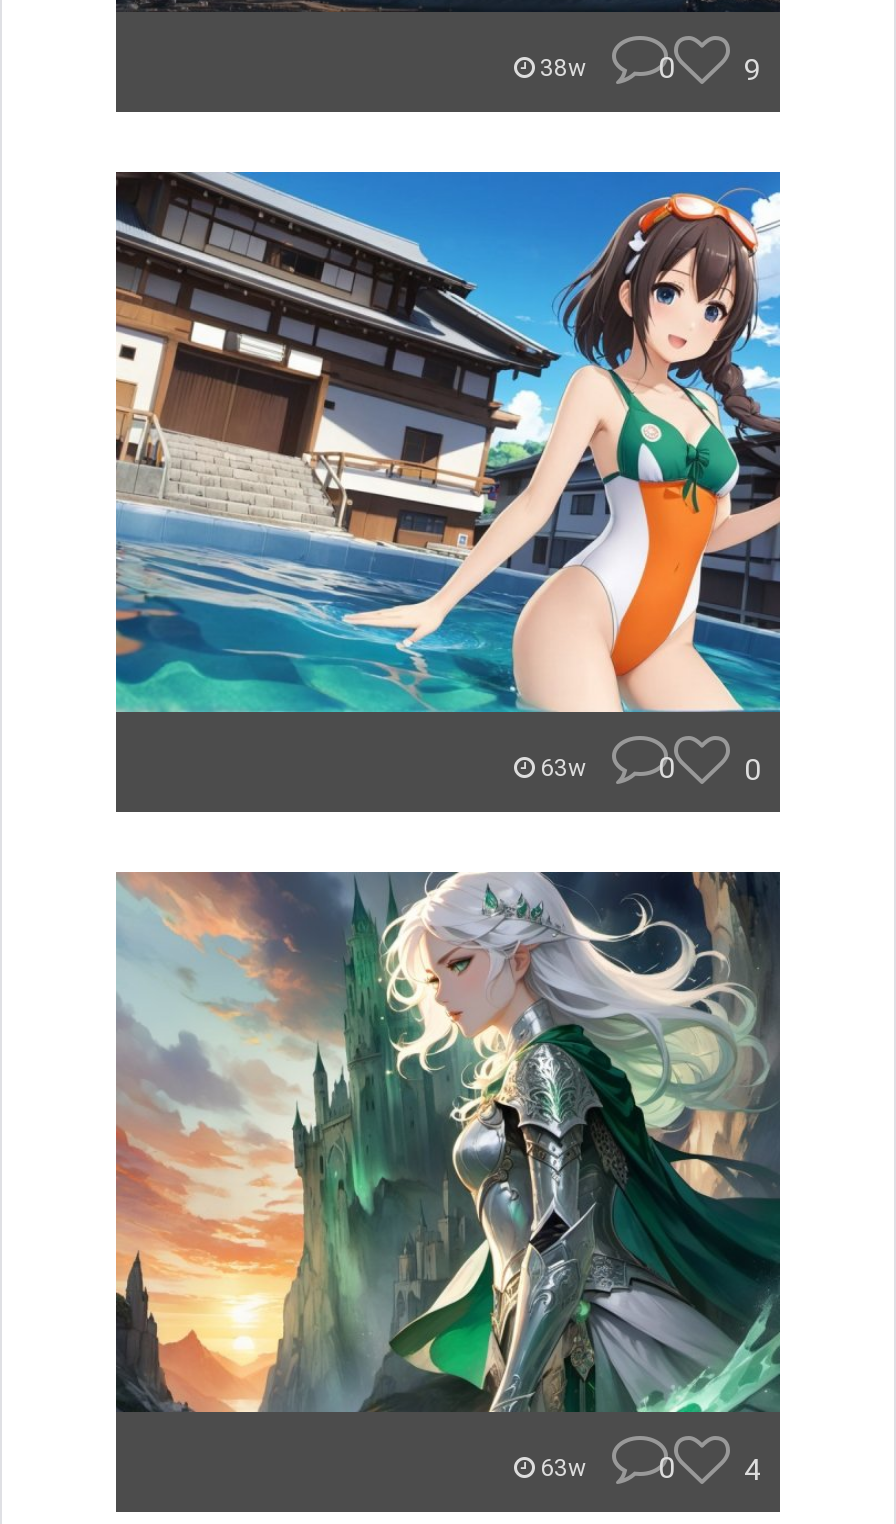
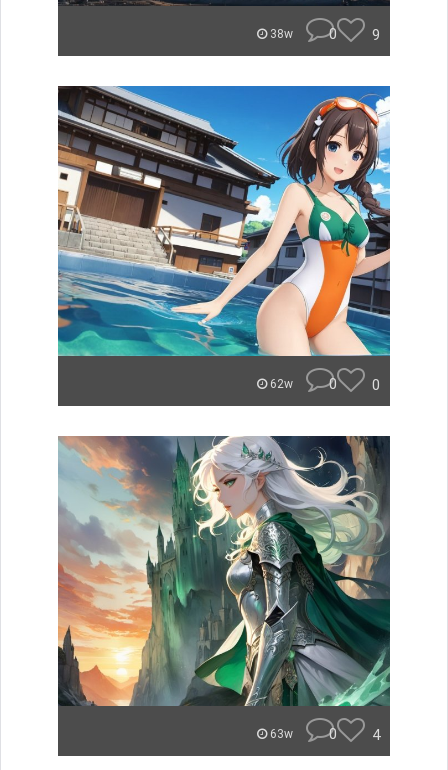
- 63w
+ 62w
